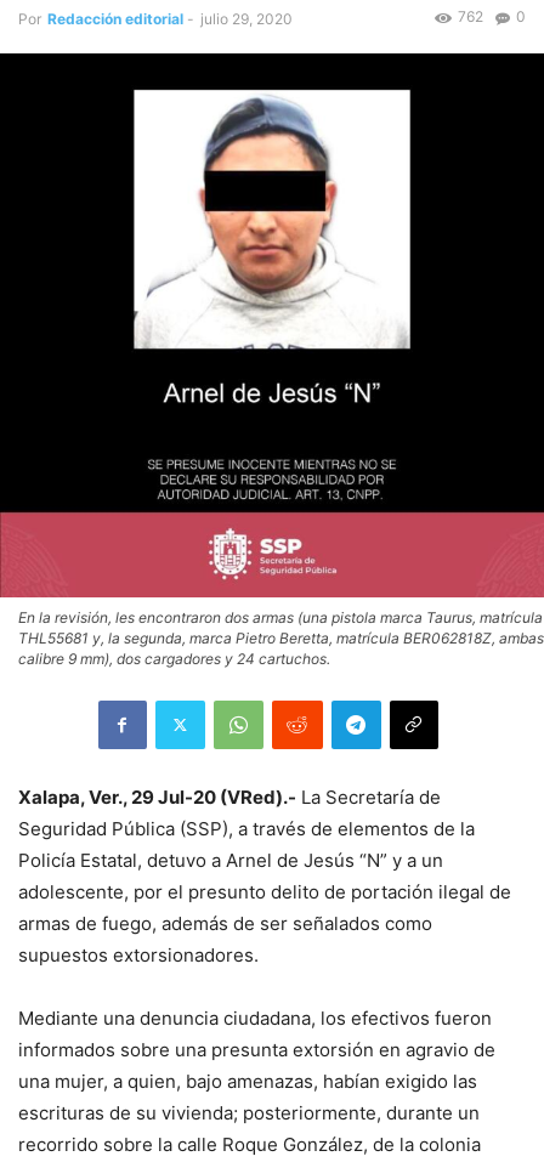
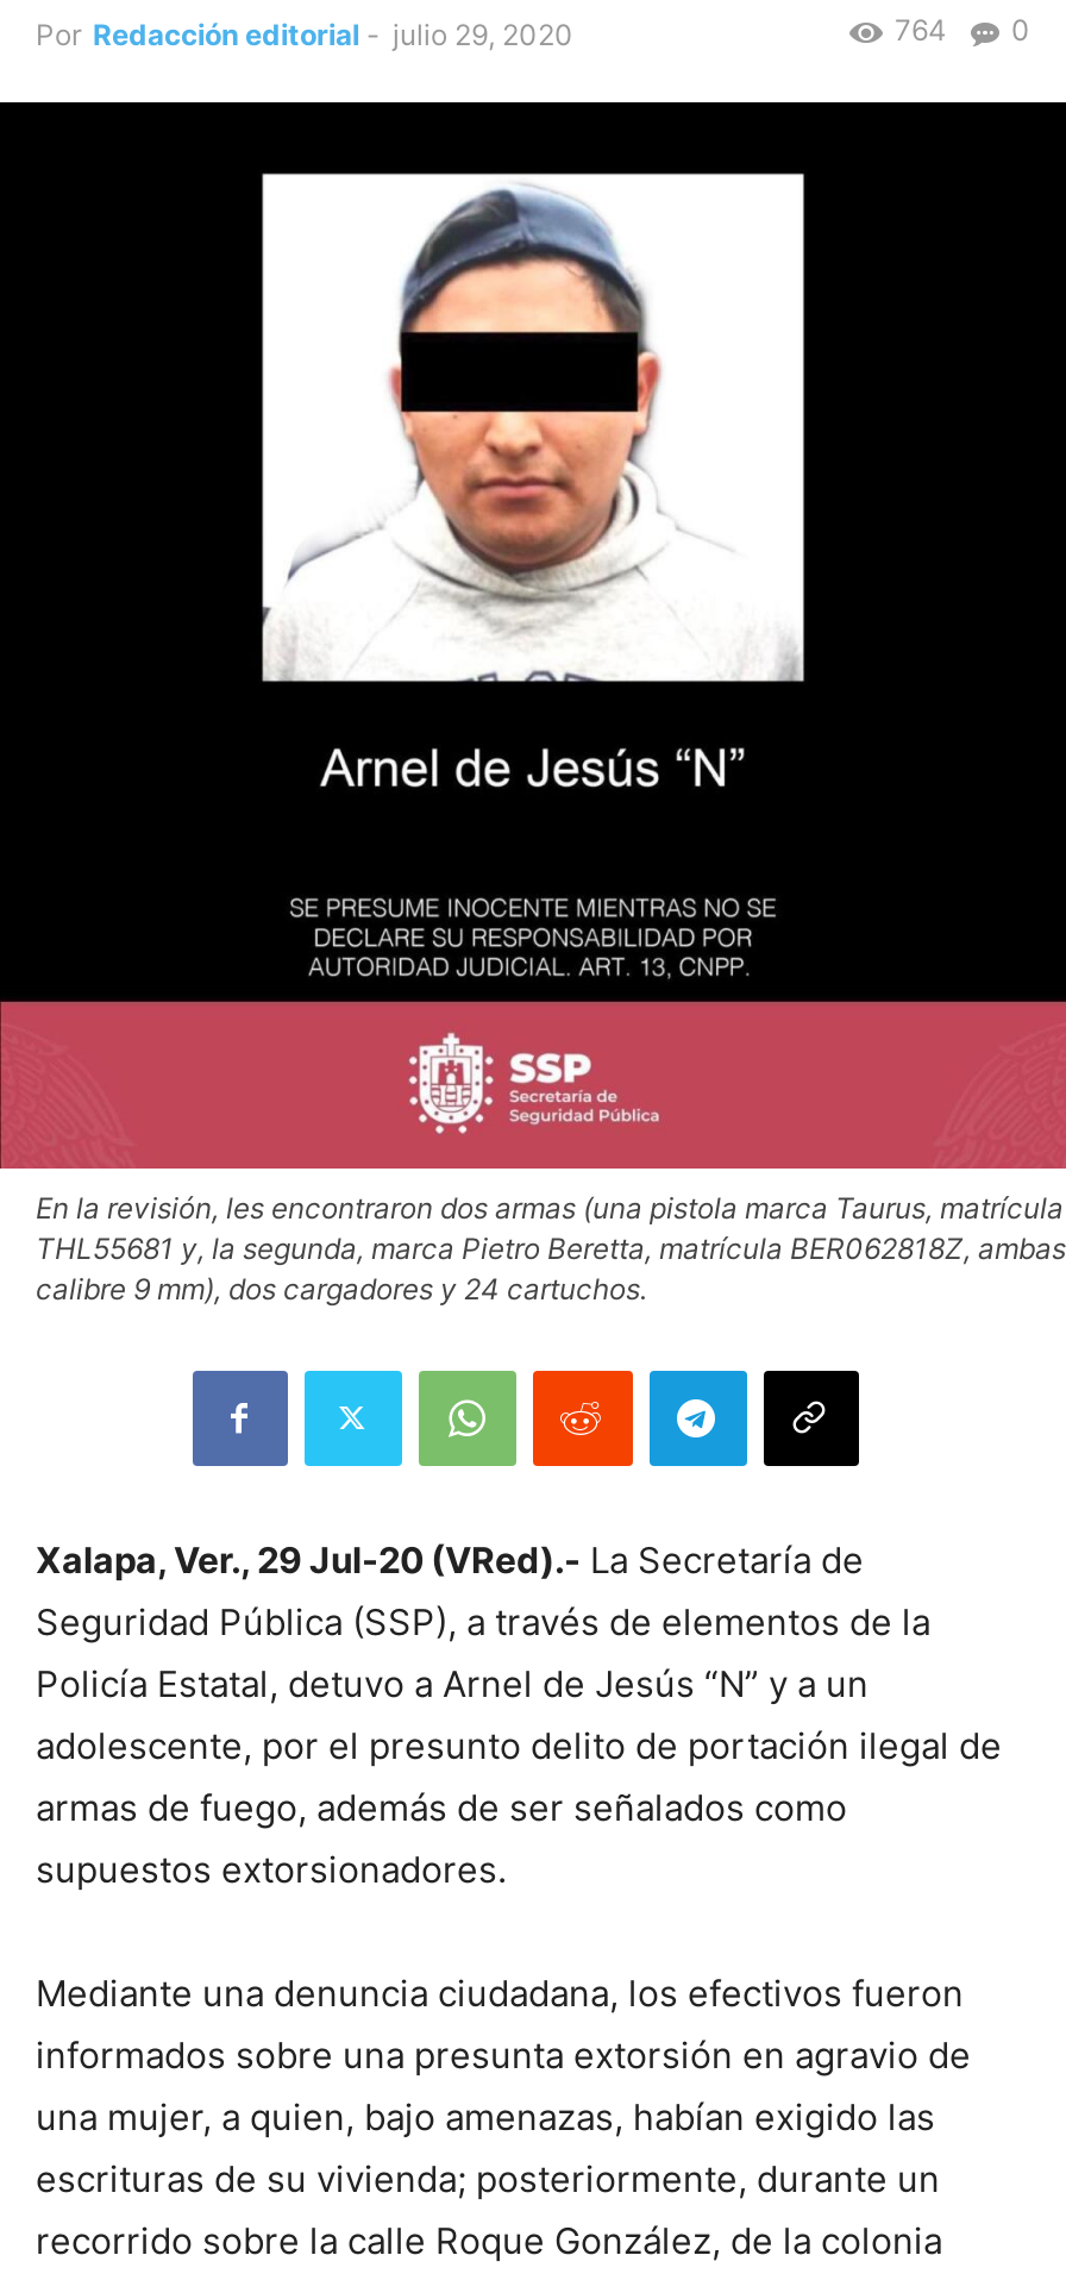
- 762 0
+ 764 0
